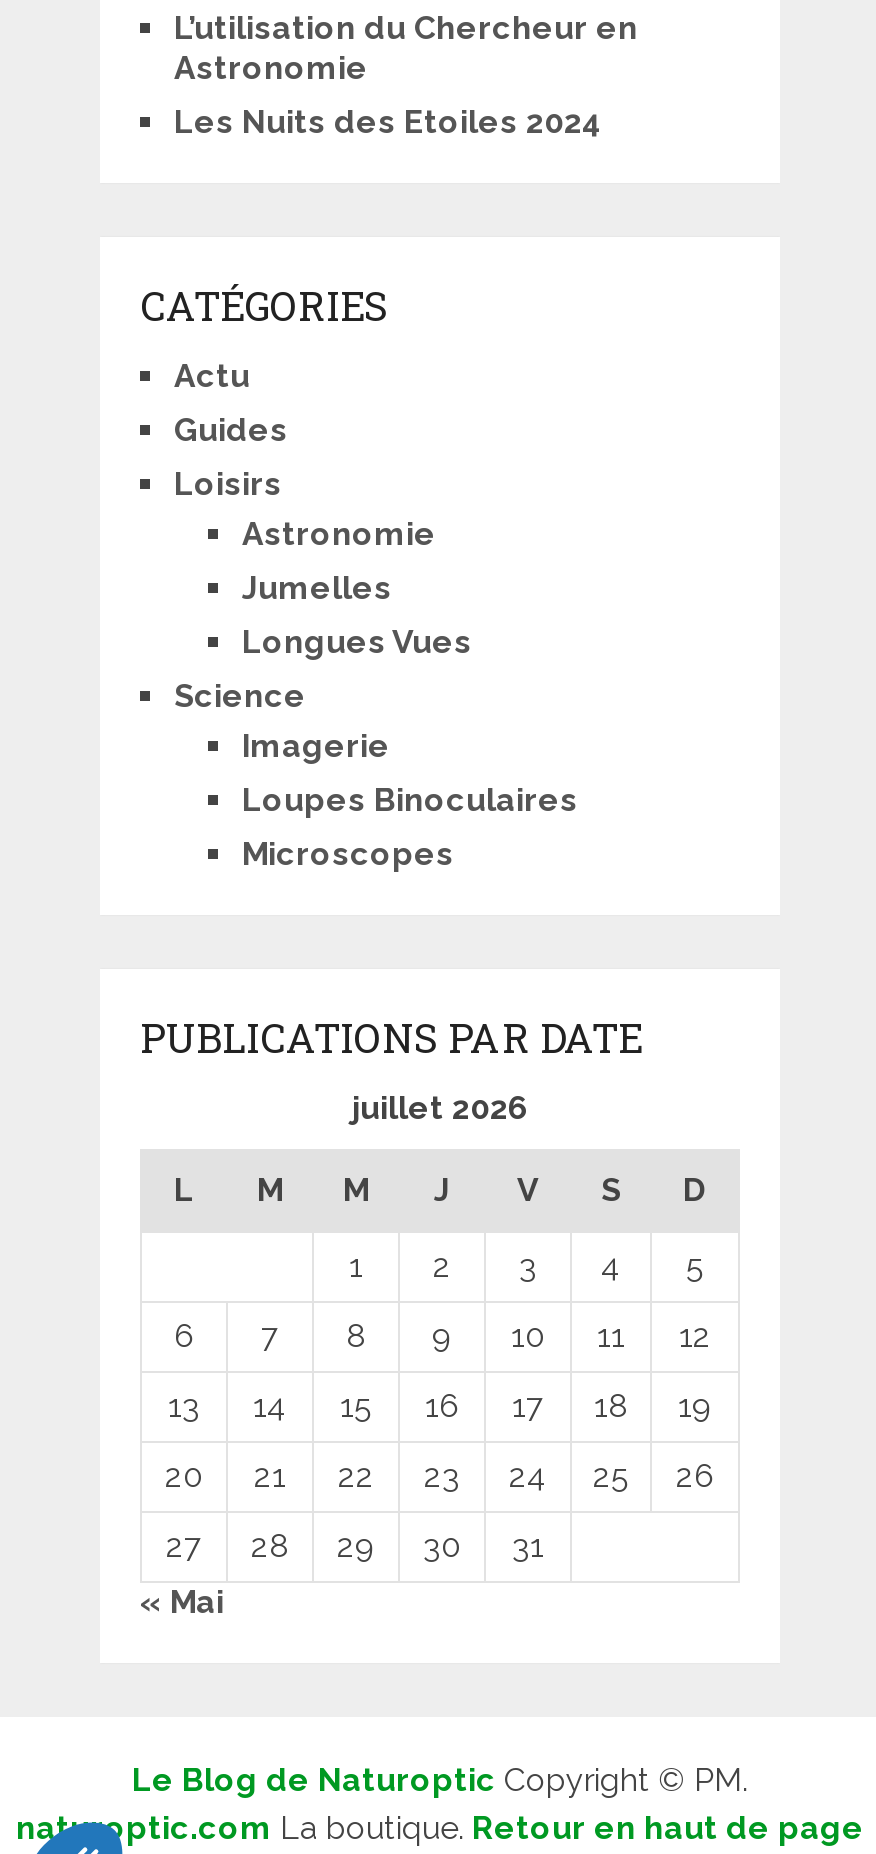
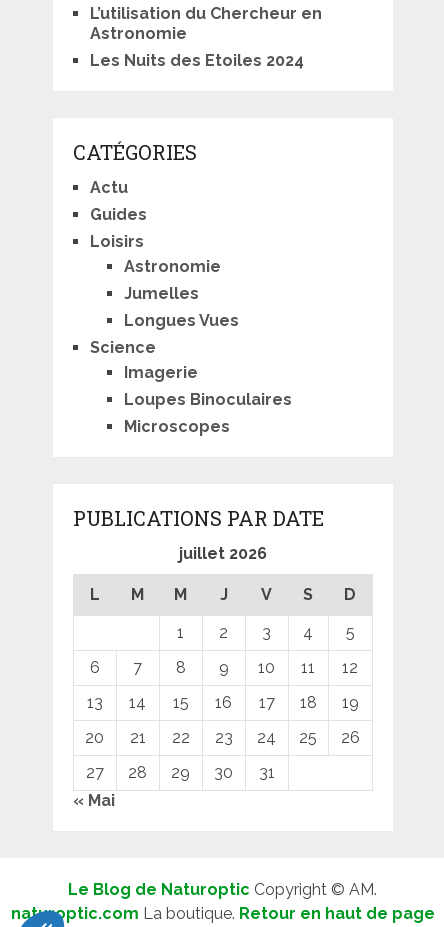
- Le Blog de Naturoptic Copyright © PM.
+ Le Blog de Naturoptic Copyright © AM.
